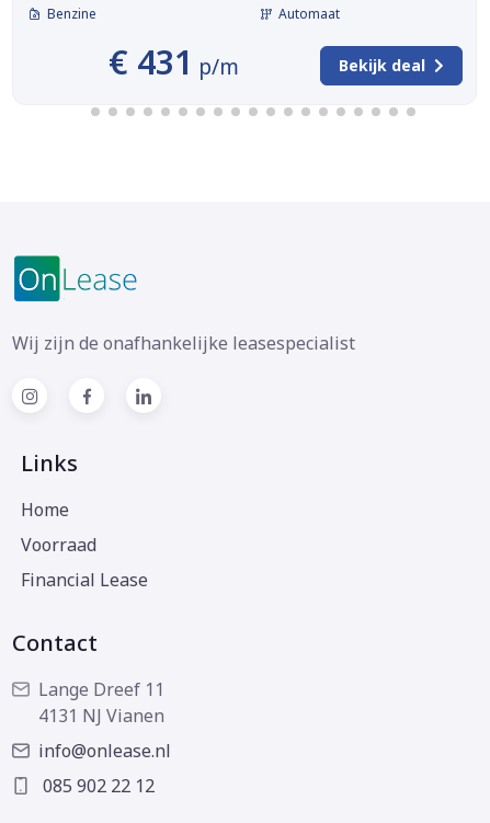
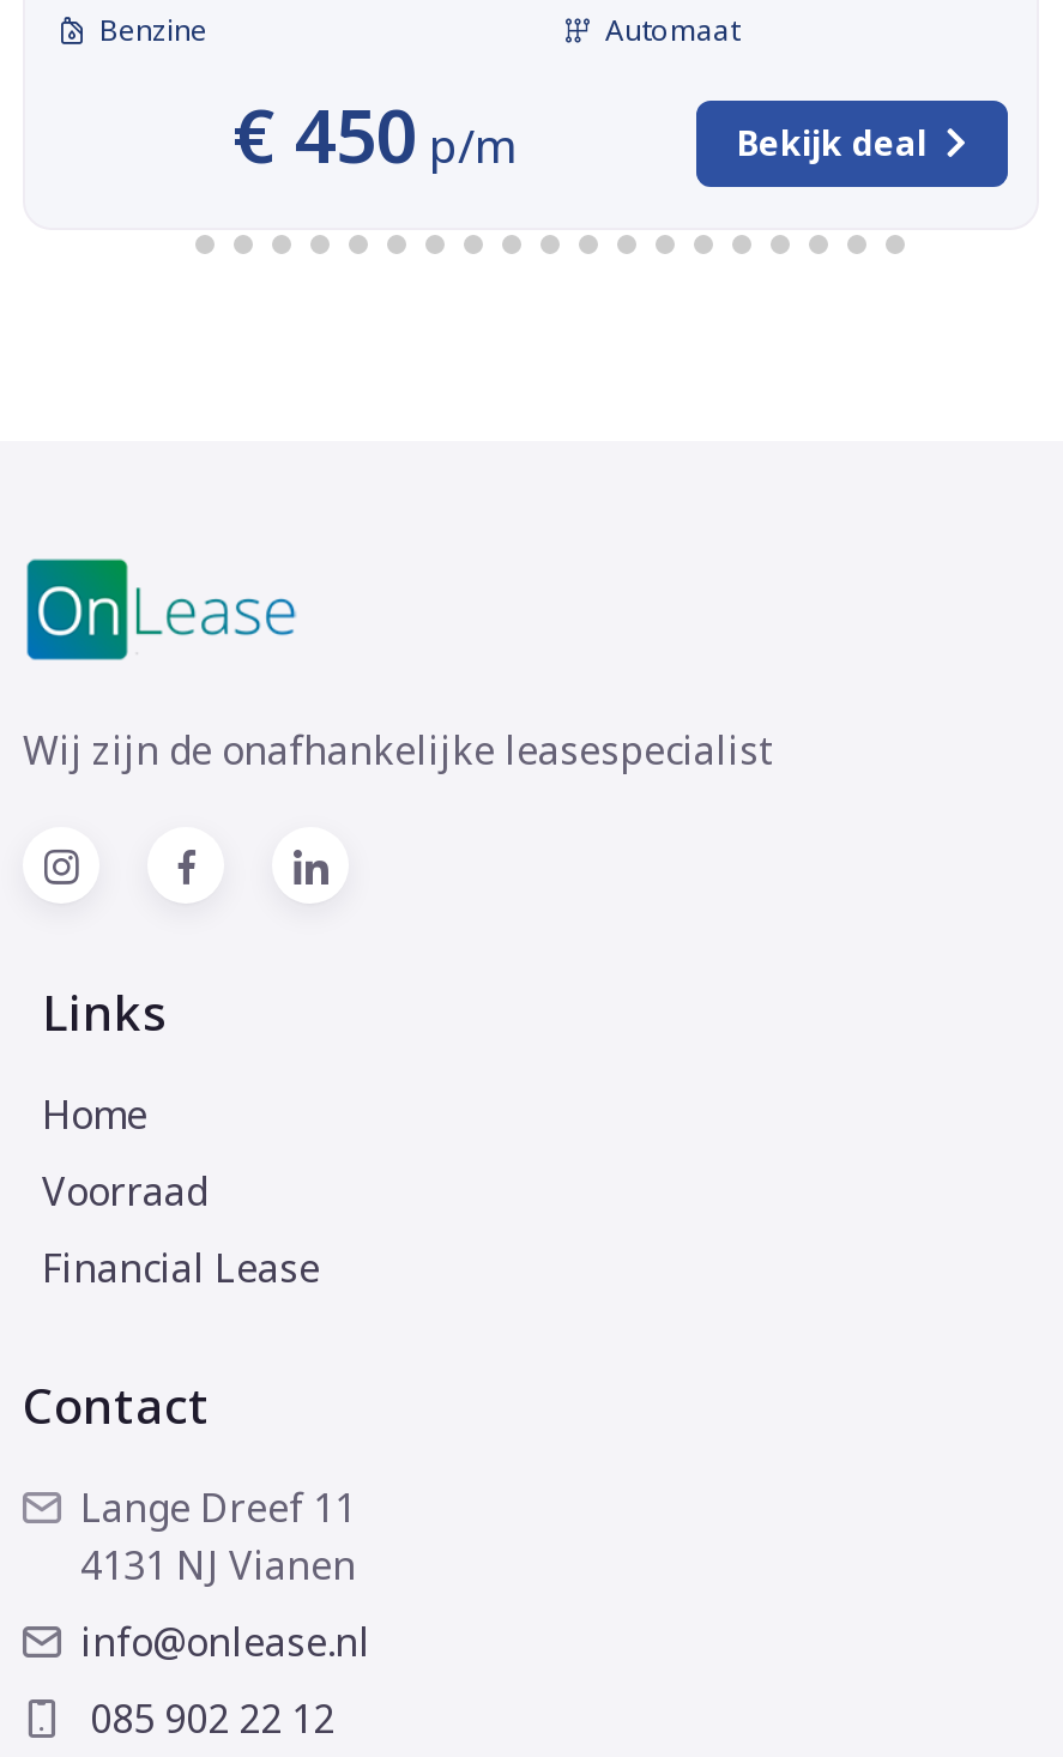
- € 431 p/m
+ € 450 p/m
